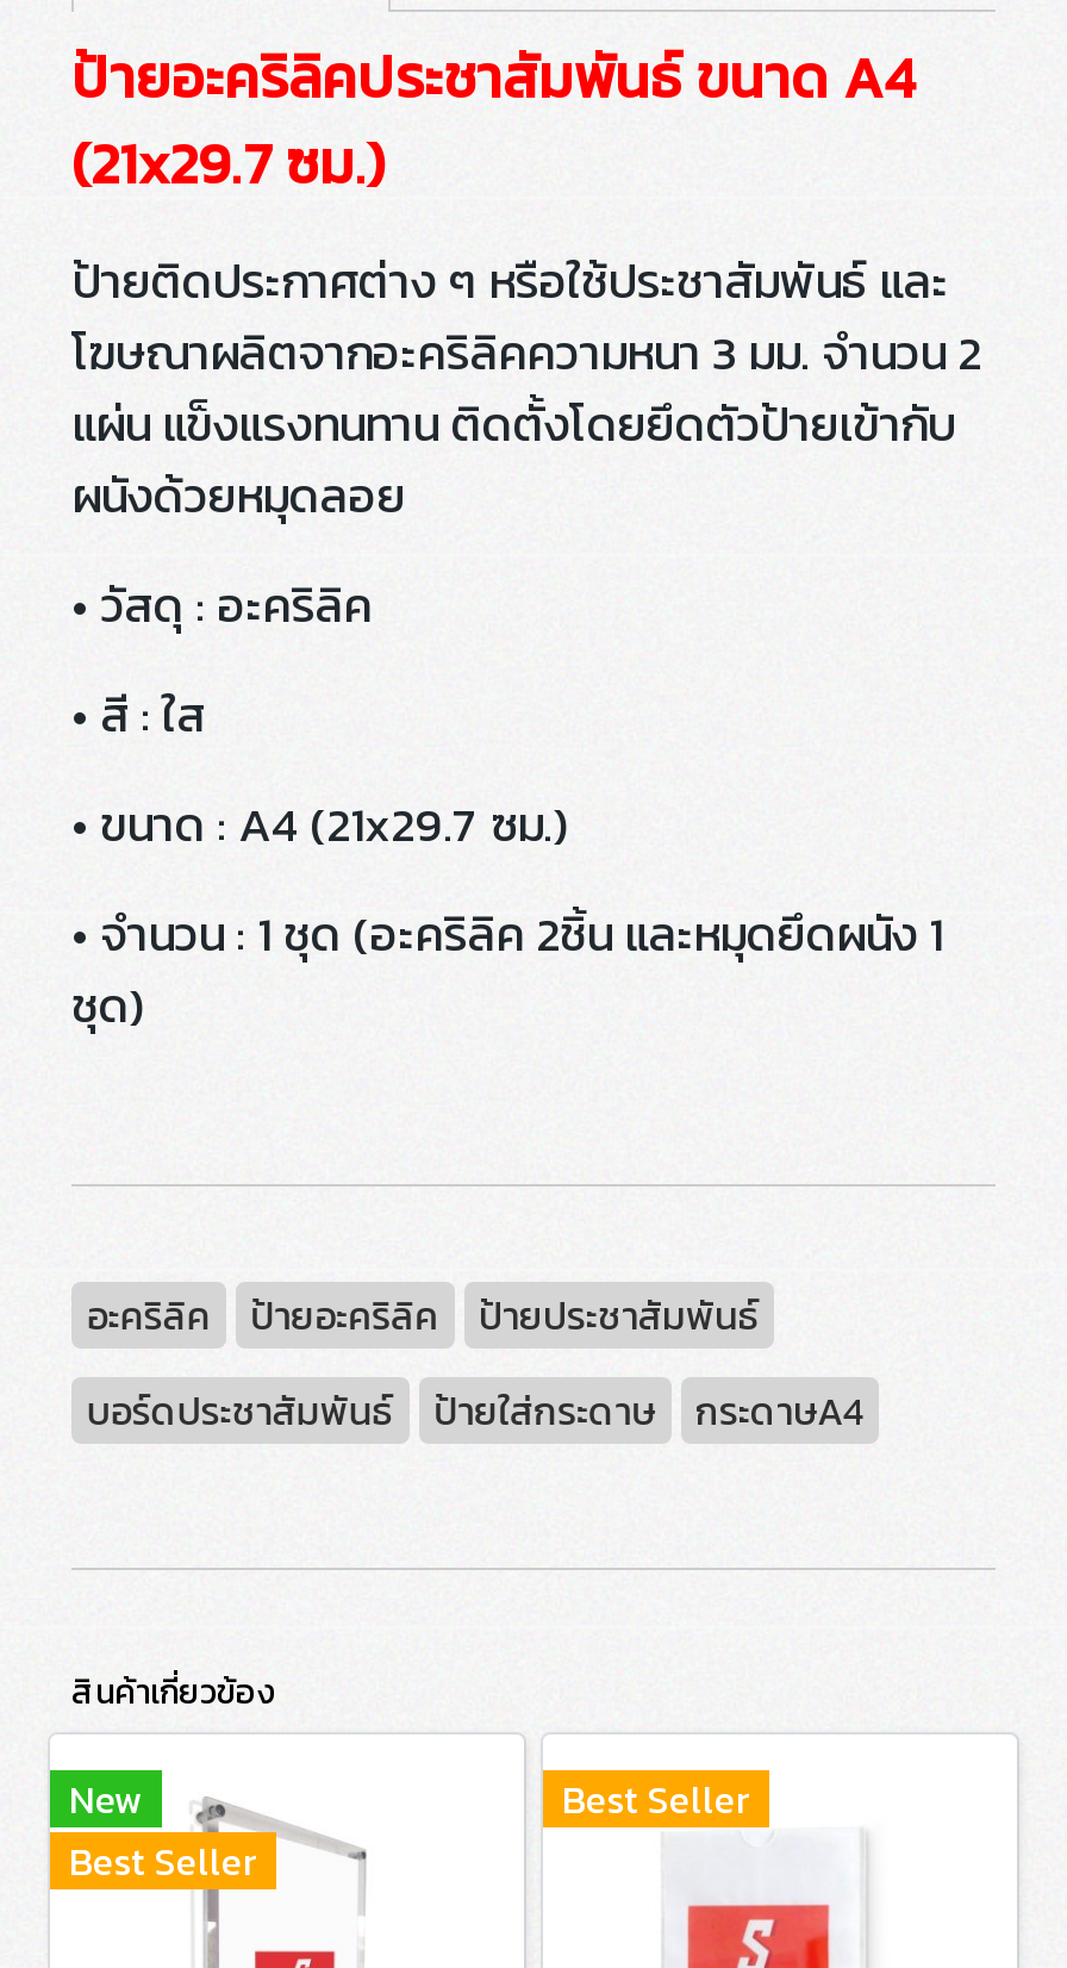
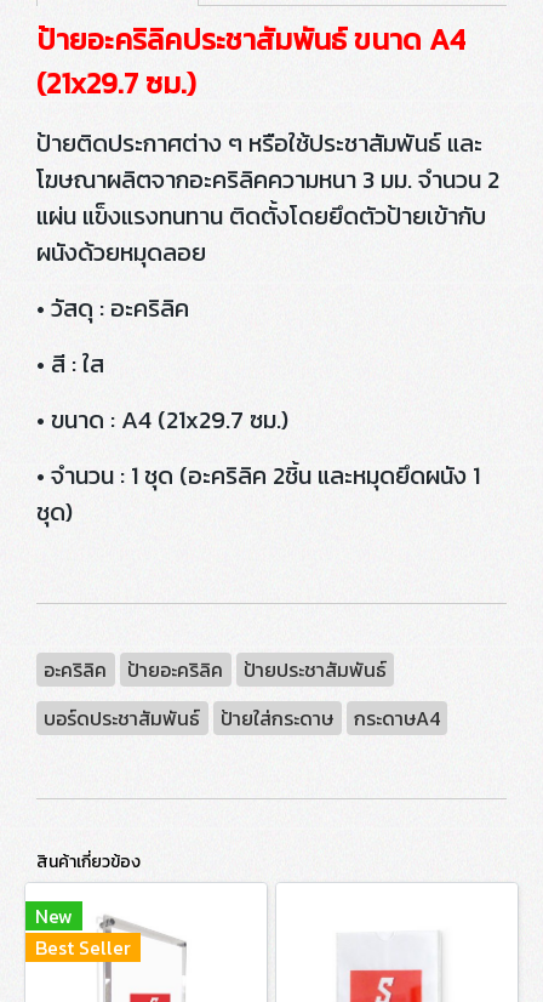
- Best Seller
